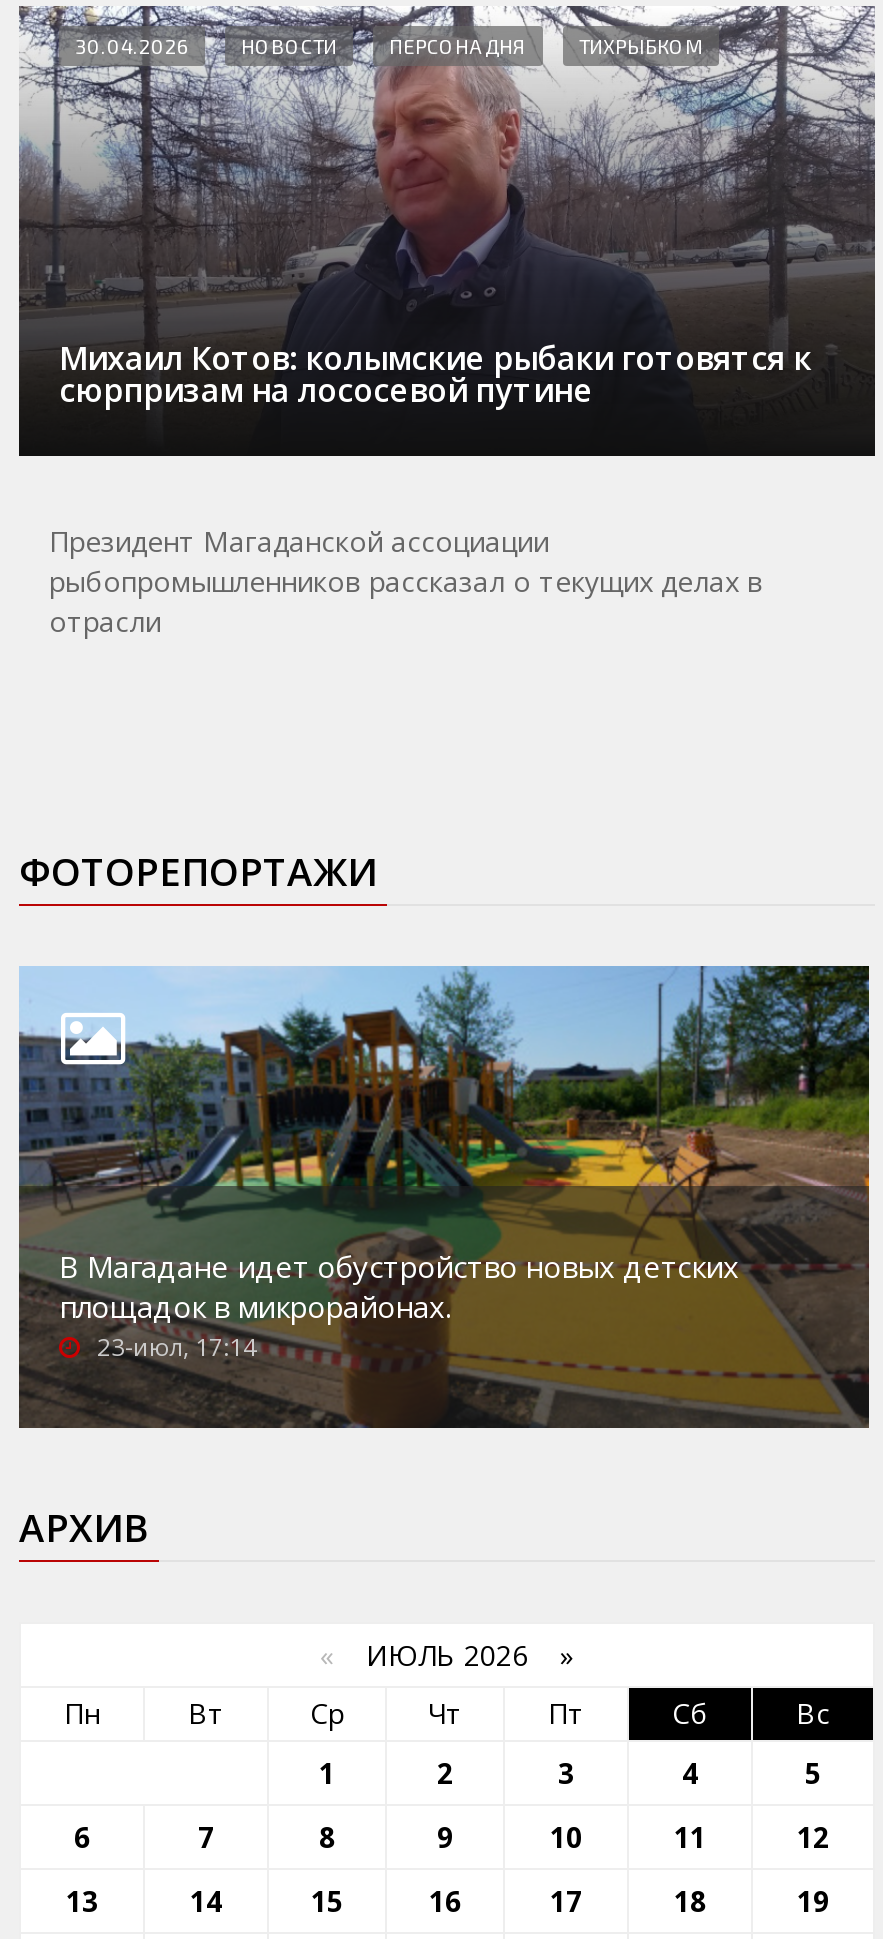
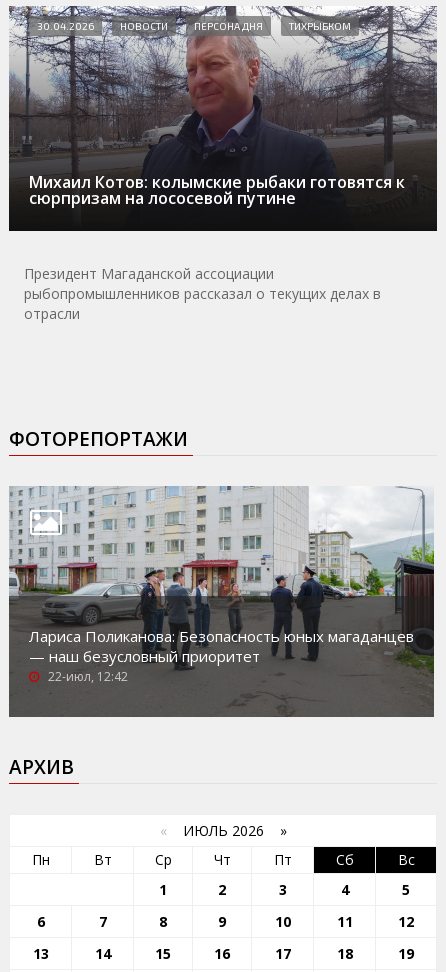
- [image]
- В Магадане идет обустройство новых детских
- площадок в микрорайонах.
- 23-июл, 17:14
+ [image]
+ Лариса Поликанова: Безопасность юных магаданцев
+ — наш безусловный приоритет
+ 22-июл, 12:42
